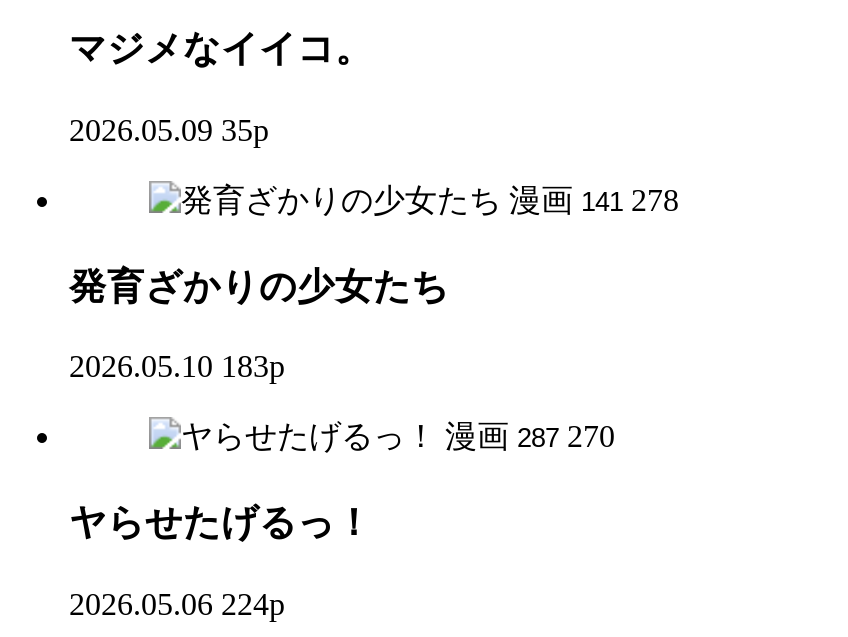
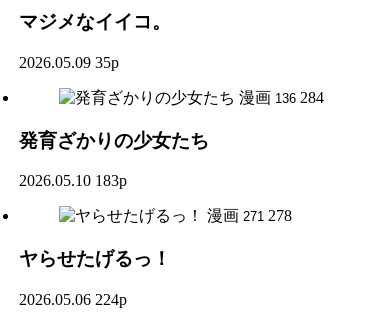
- 漫画 141 278
+ 漫画 136 284

- 漫画 287 270
+ 漫画 271 278
